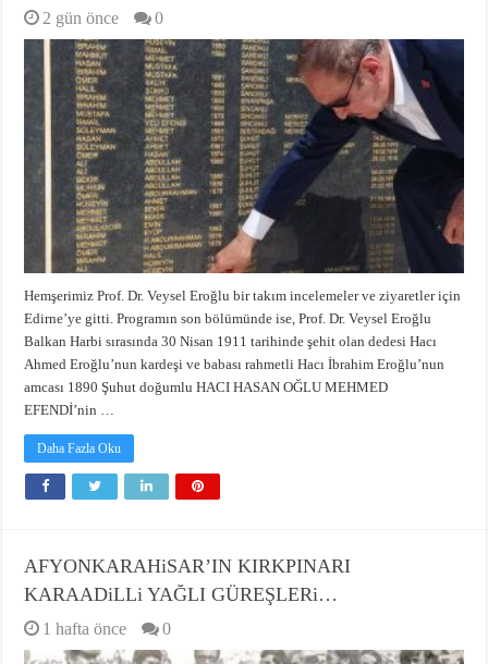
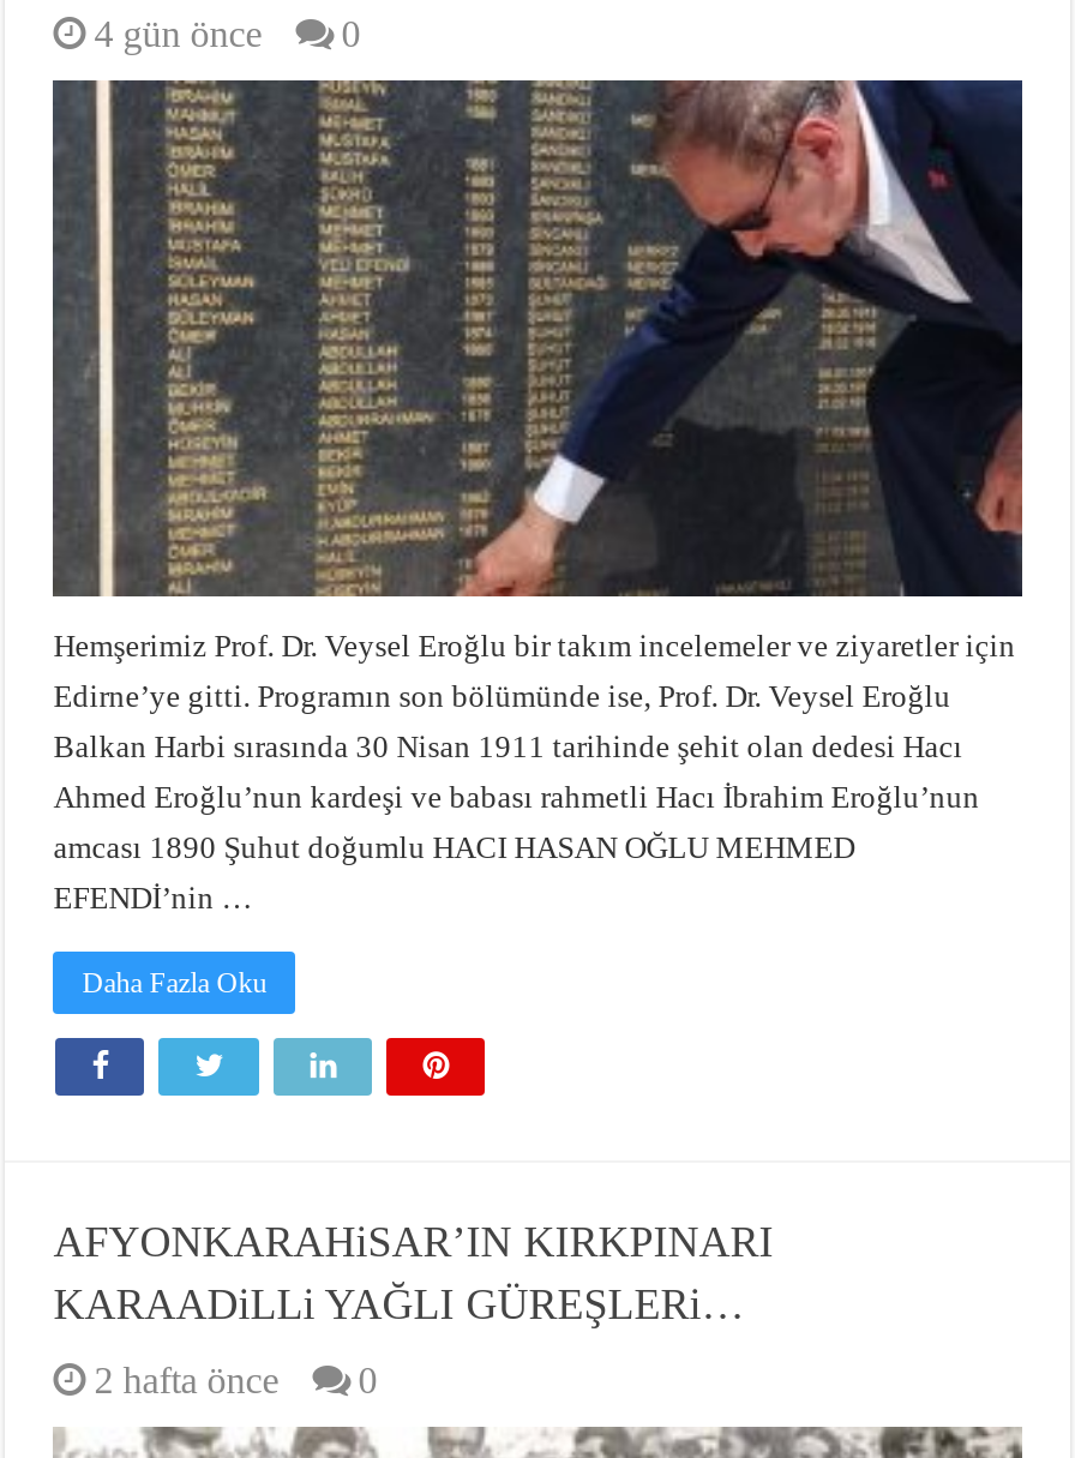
- 2 gün önce 0
+ 4 gün önce 0

- 1 hafta önce 0
+ 2 hafta önce 0
